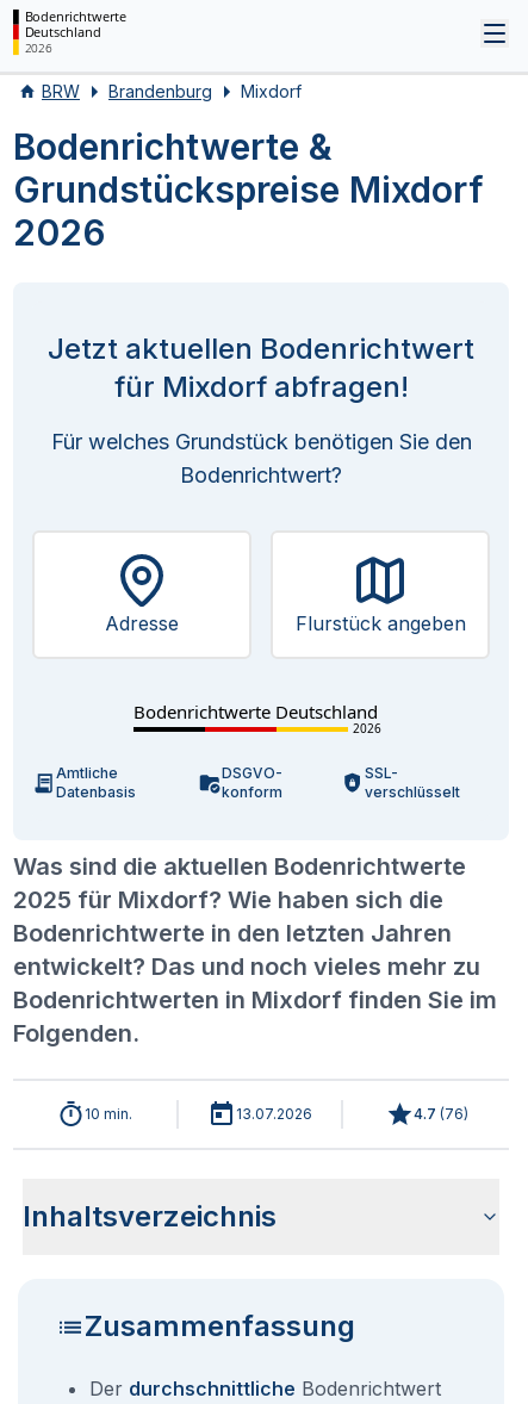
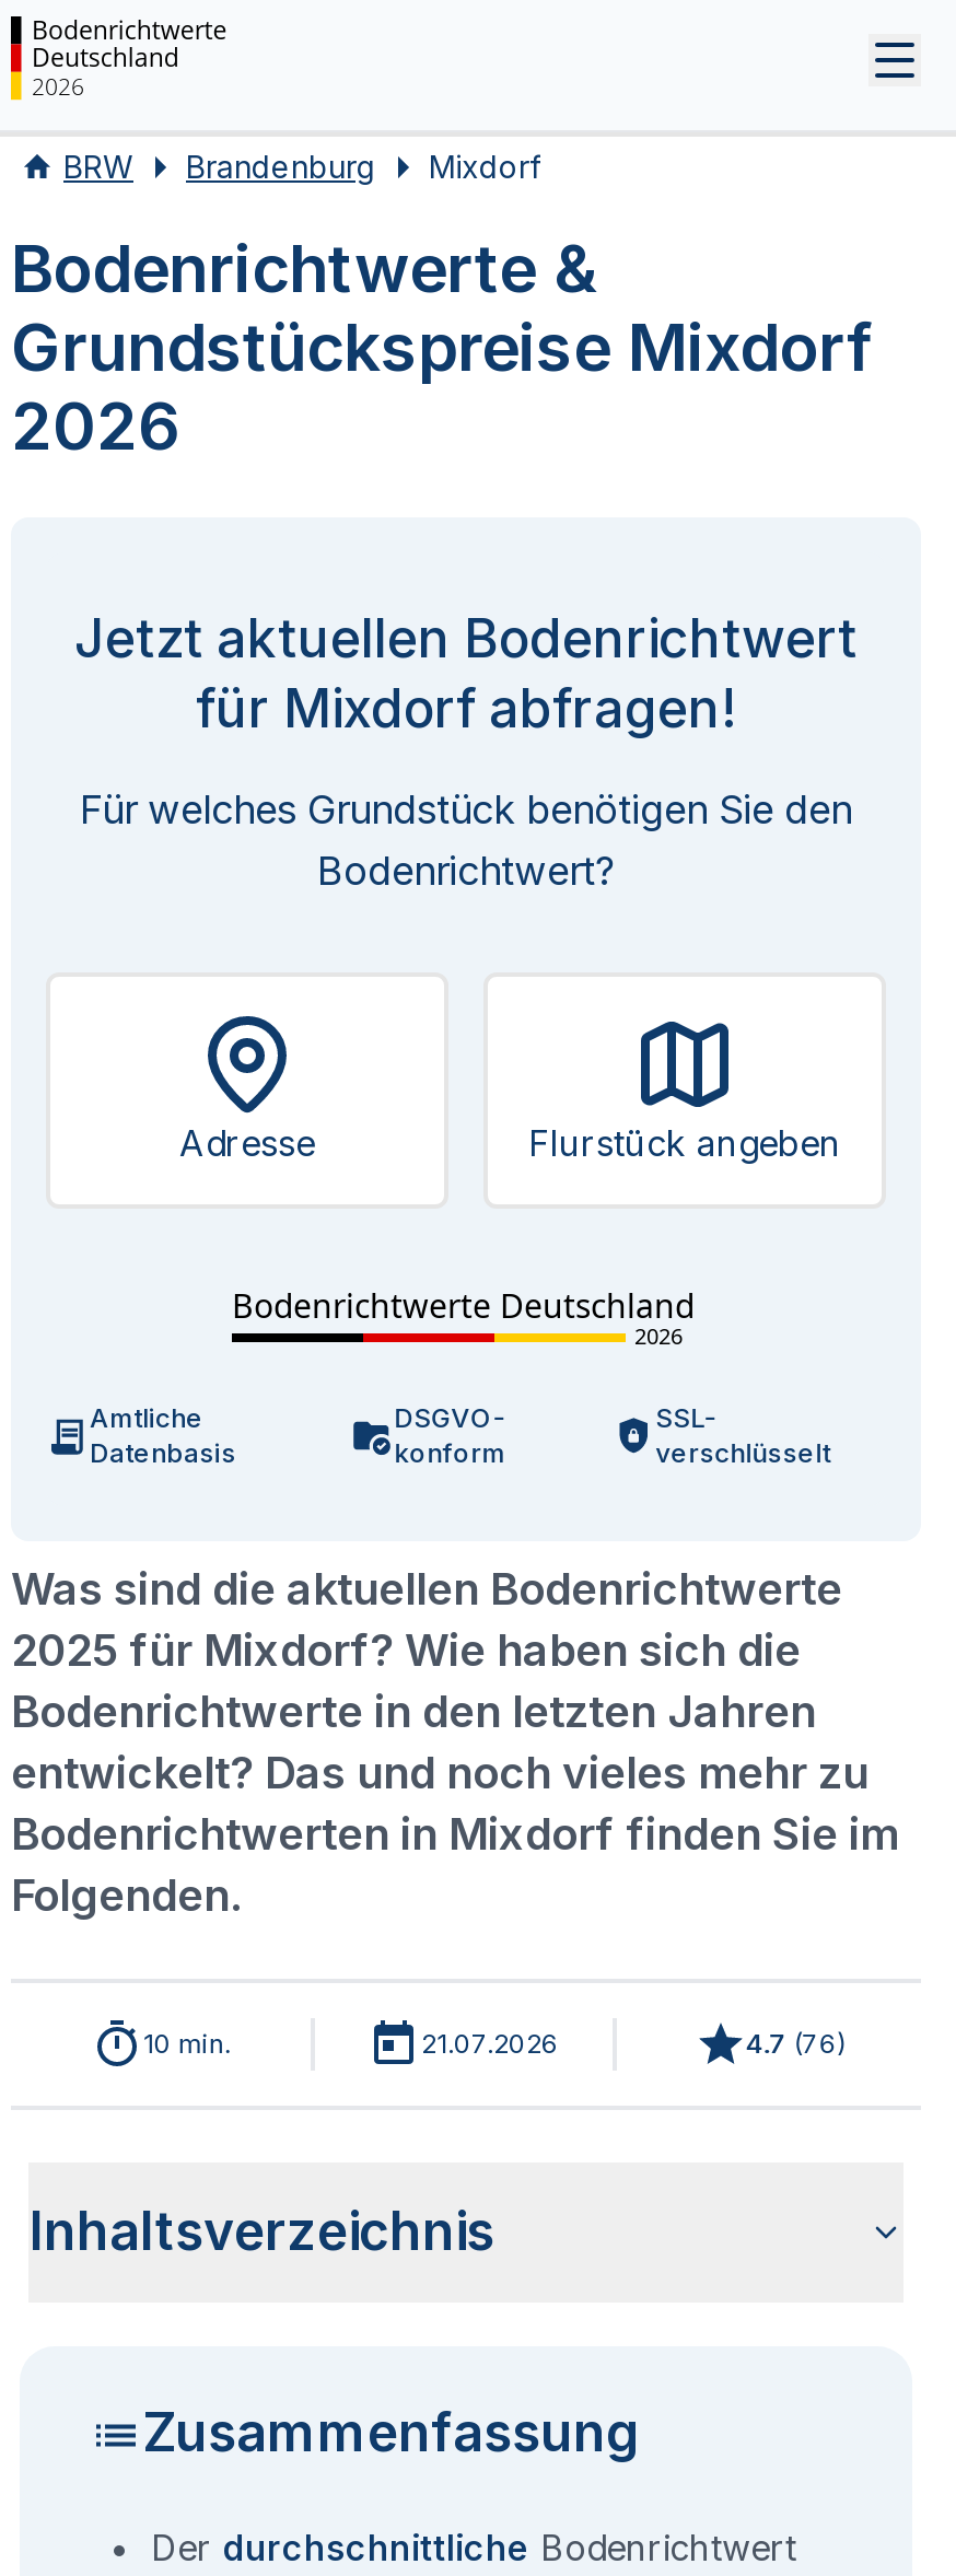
- 13.07.2026
+ 21.07.2026
